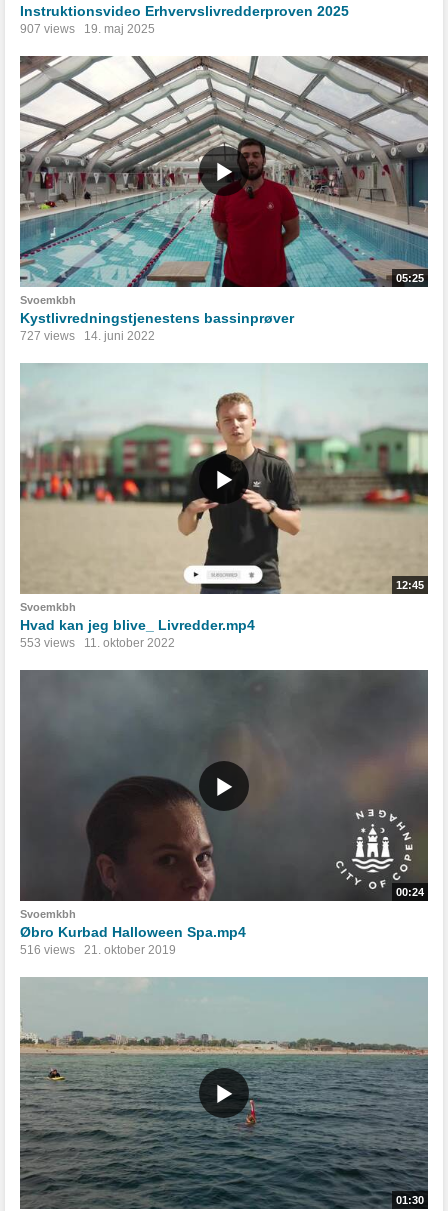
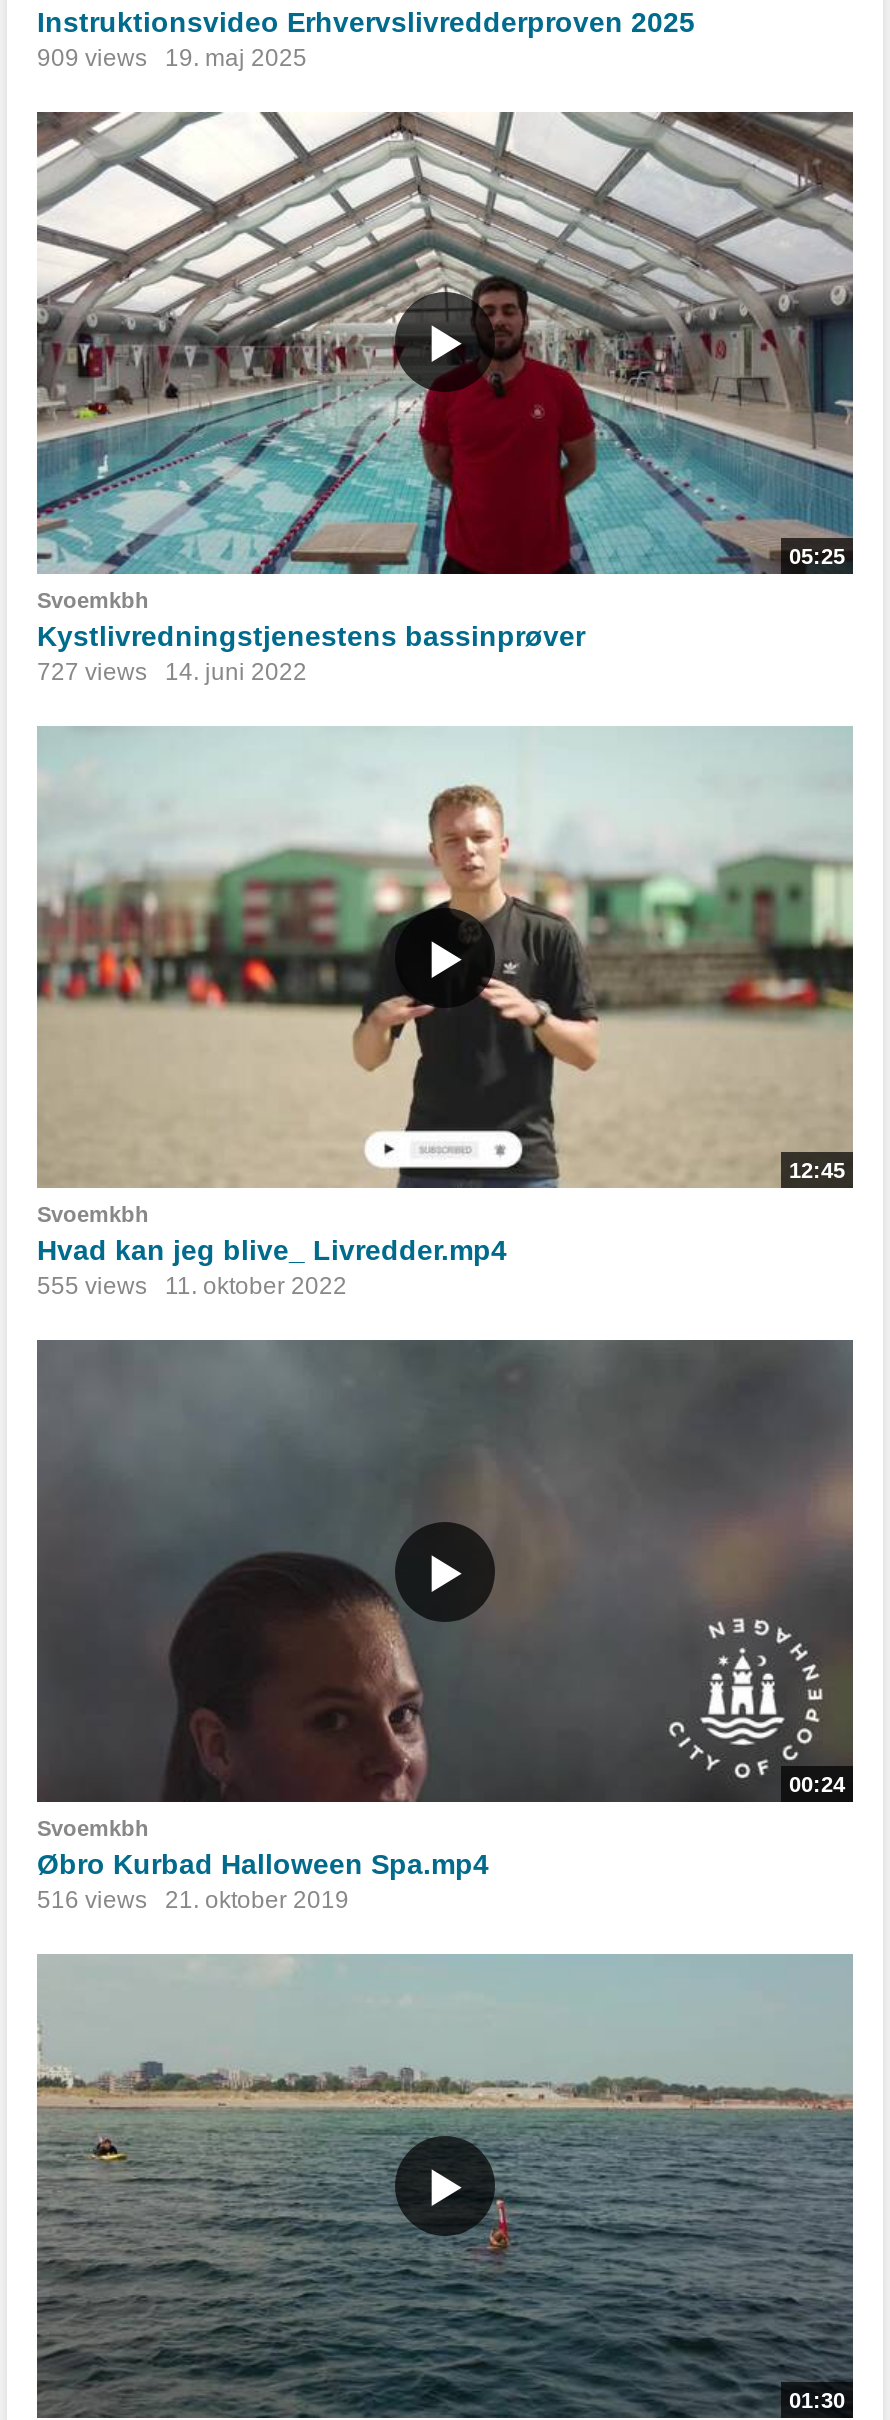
- 907 views 19. maj 2025
+ 909 views 19. maj 2025

- 553 views 11. oktober 2022
+ 555 views 11. oktober 2022
